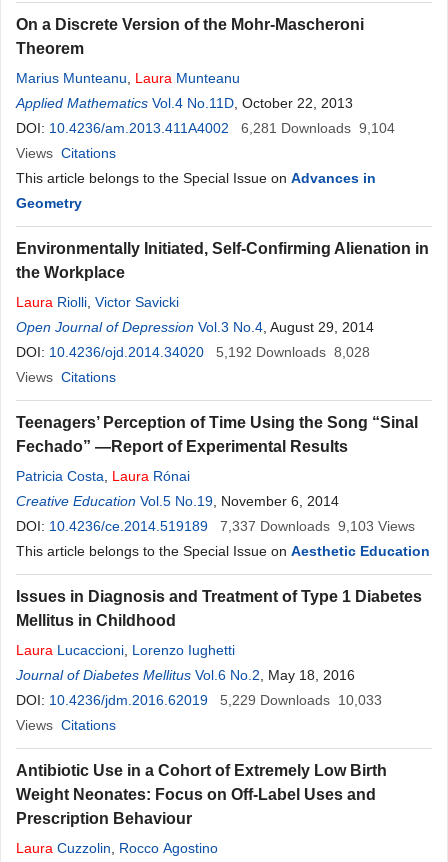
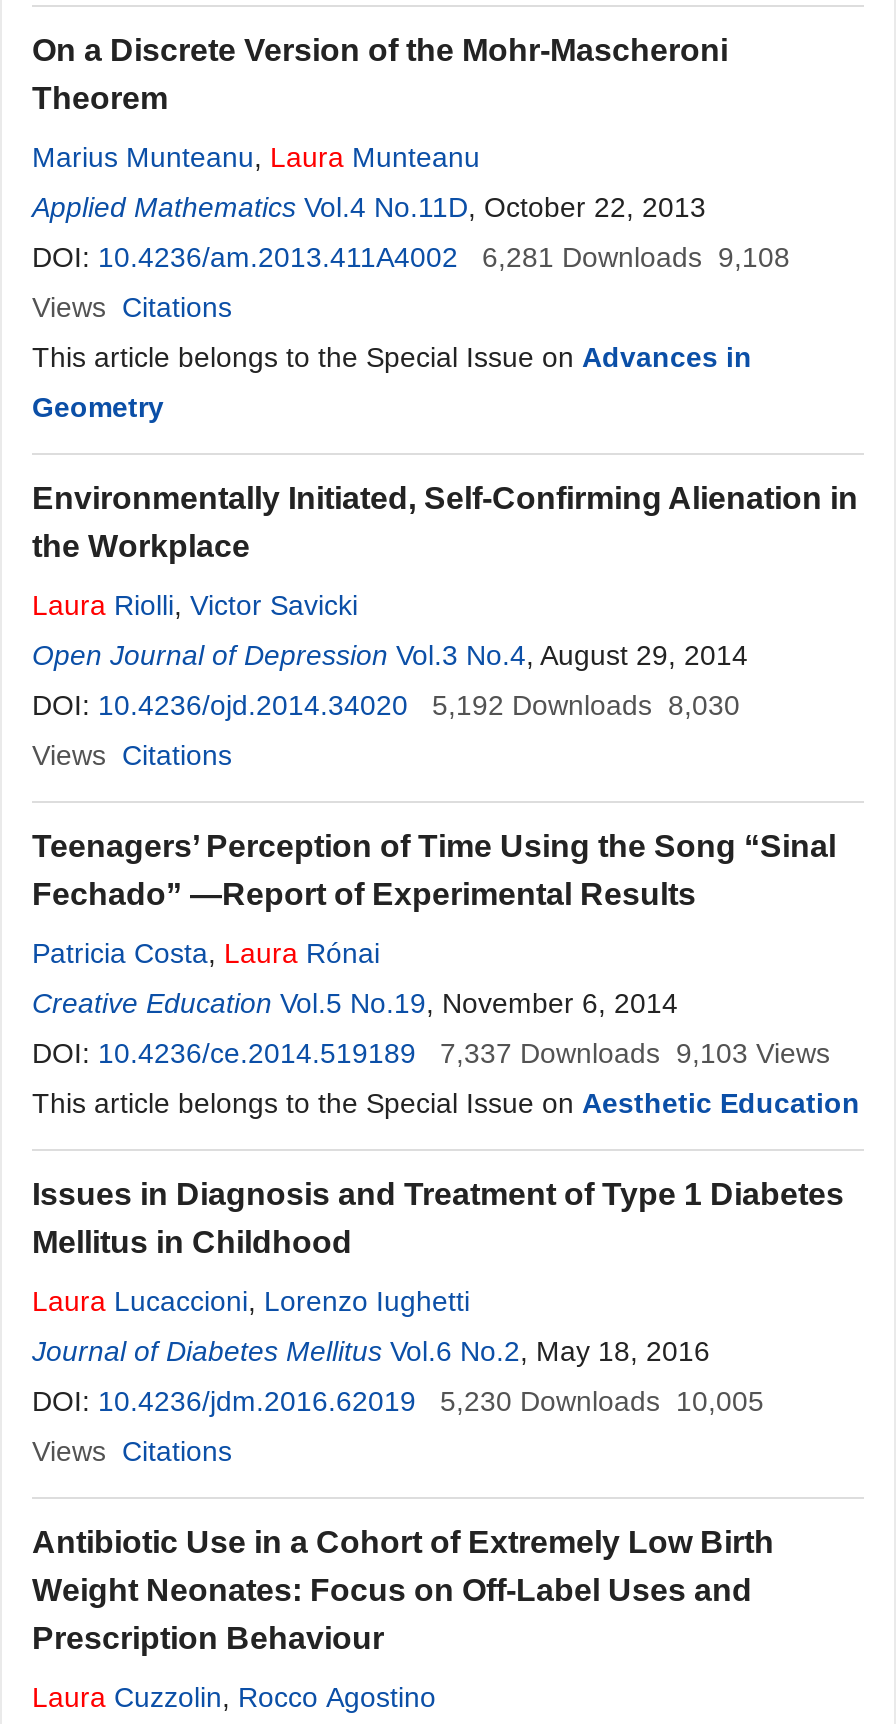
- DOI: 10.4236/am.2013.411A4002 6,281 Downloads 9,104
+ DOI: 10.4236/am.2013.411A4002 6,281 Downloads 9,108

- DOI: 10.4236/ojd.2014.34020 5,192 Downloads 8,028
+ DOI: 10.4236/ojd.2014.34020 5,192 Downloads 8,030

- DOI: 10.4236/jdm.2016.62019 5,229 Downloads 10,033
+ DOI: 10.4236/jdm.2016.62019 5,230 Downloads 10,005
